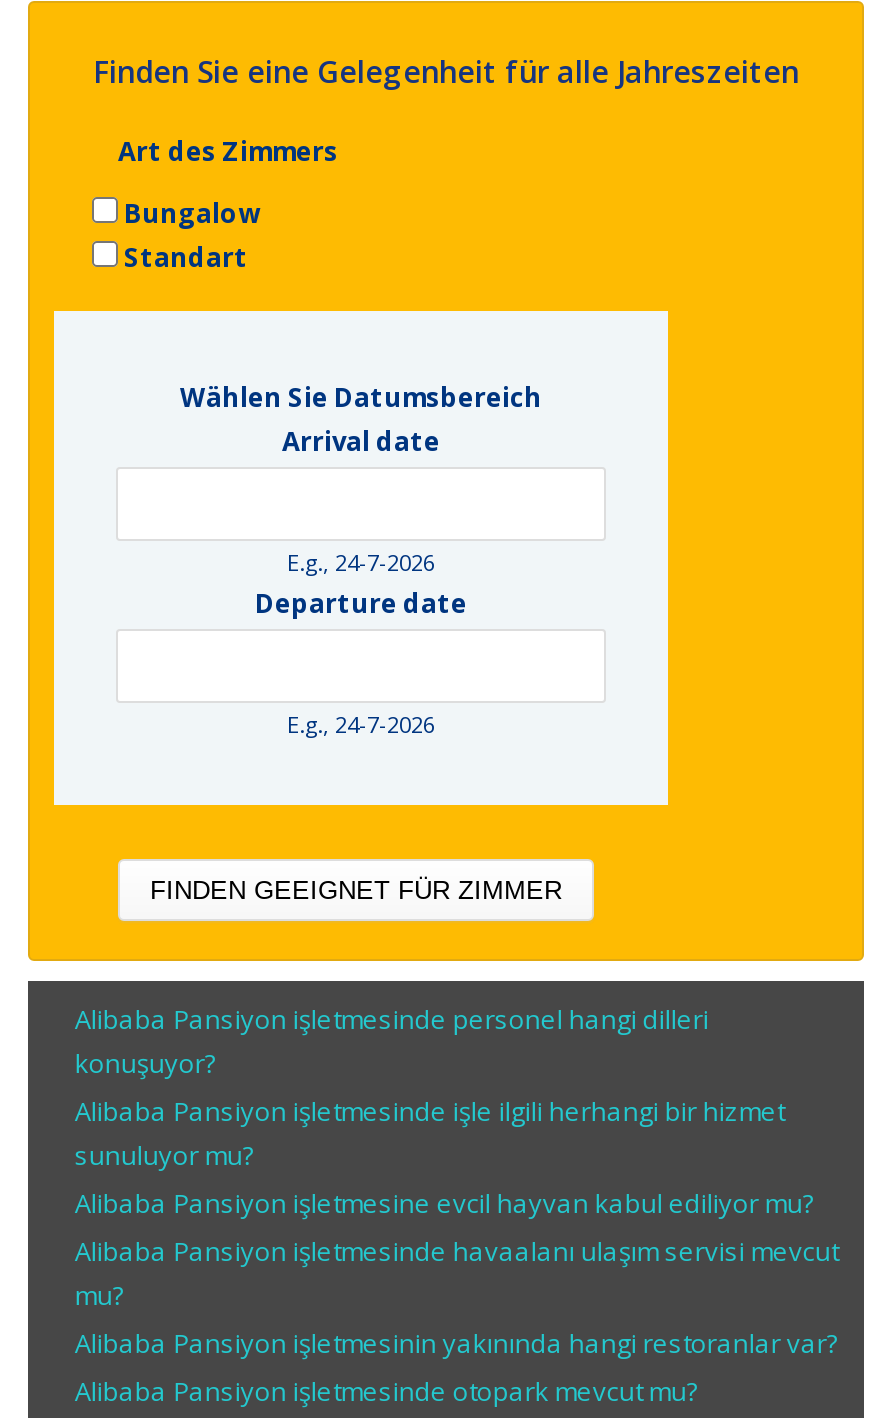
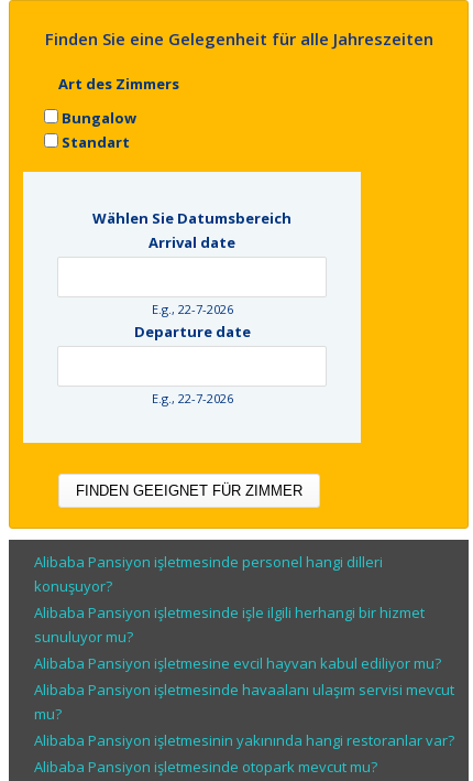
- E.g., 24-7-2026
+ E.g., 22-7-2026

- E.g., 24-7-2026
+ E.g., 22-7-2026
